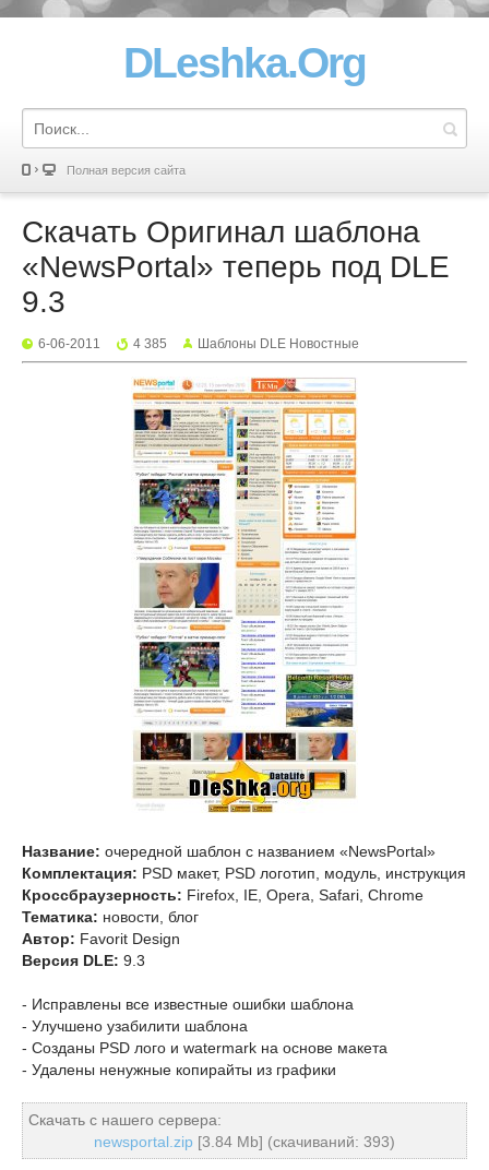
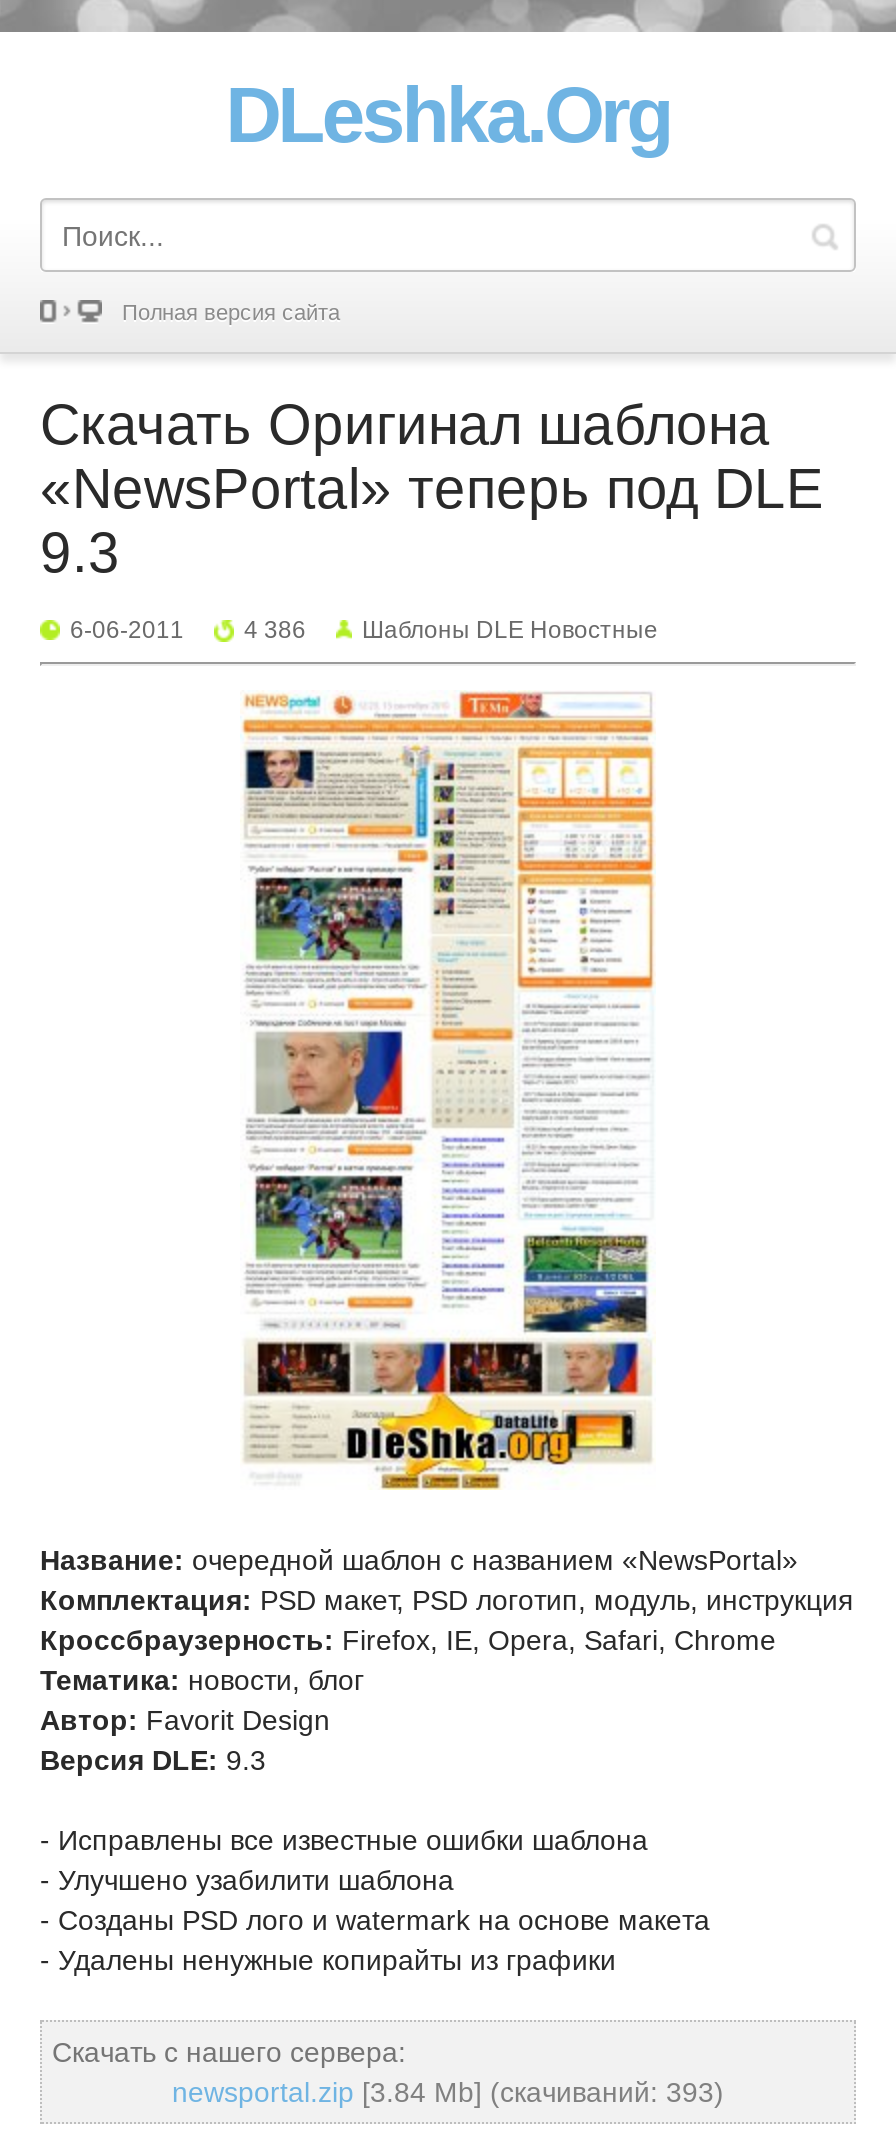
- 4 385 Шаблоны DLE Новостные
+ 4 386 Шаблоны DLE Новостные
